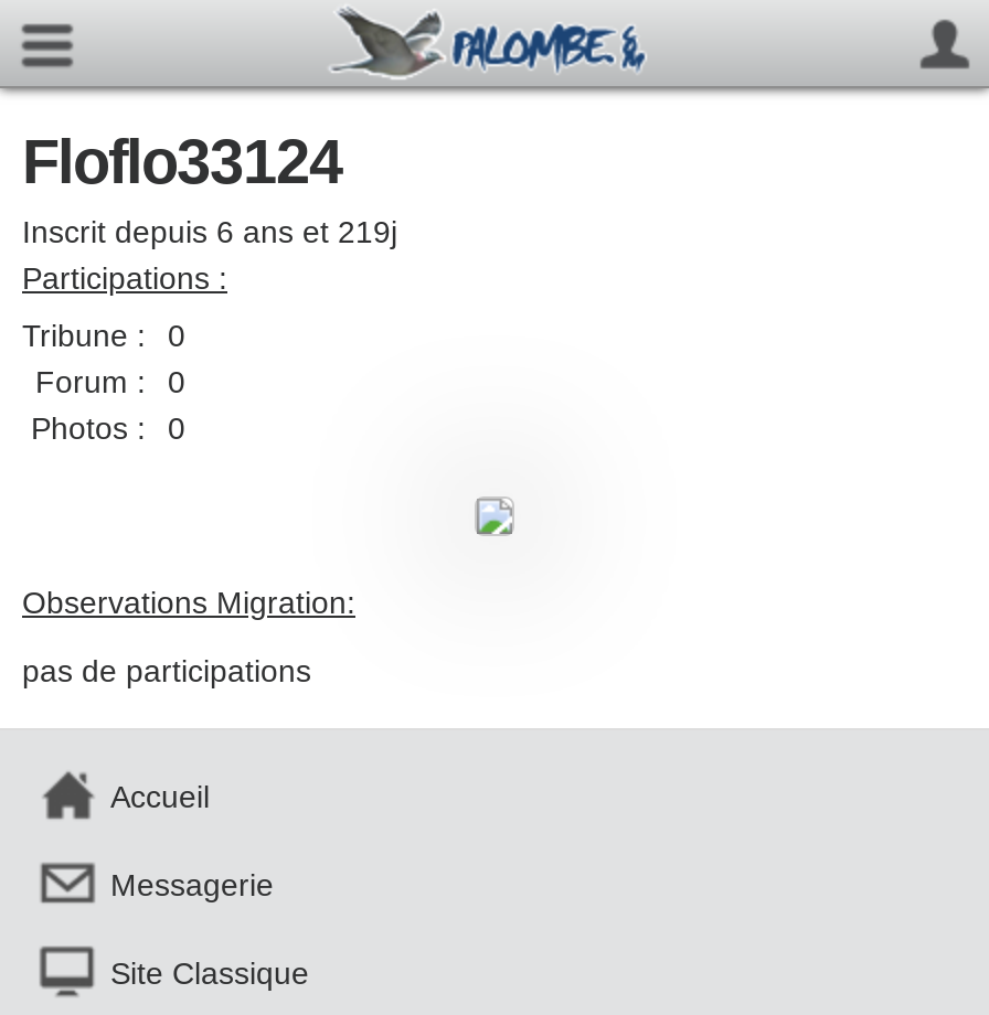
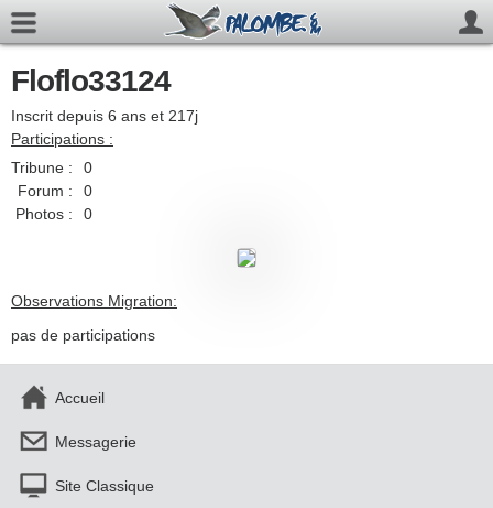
- Inscrit depuis 6 ans et 219j
+ Inscrit depuis 6 ans et 217j
